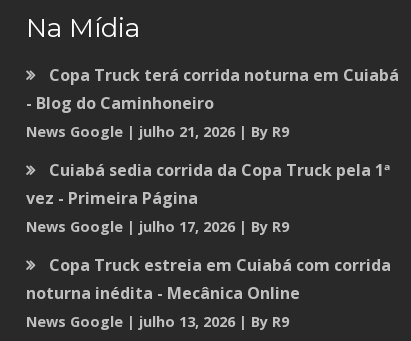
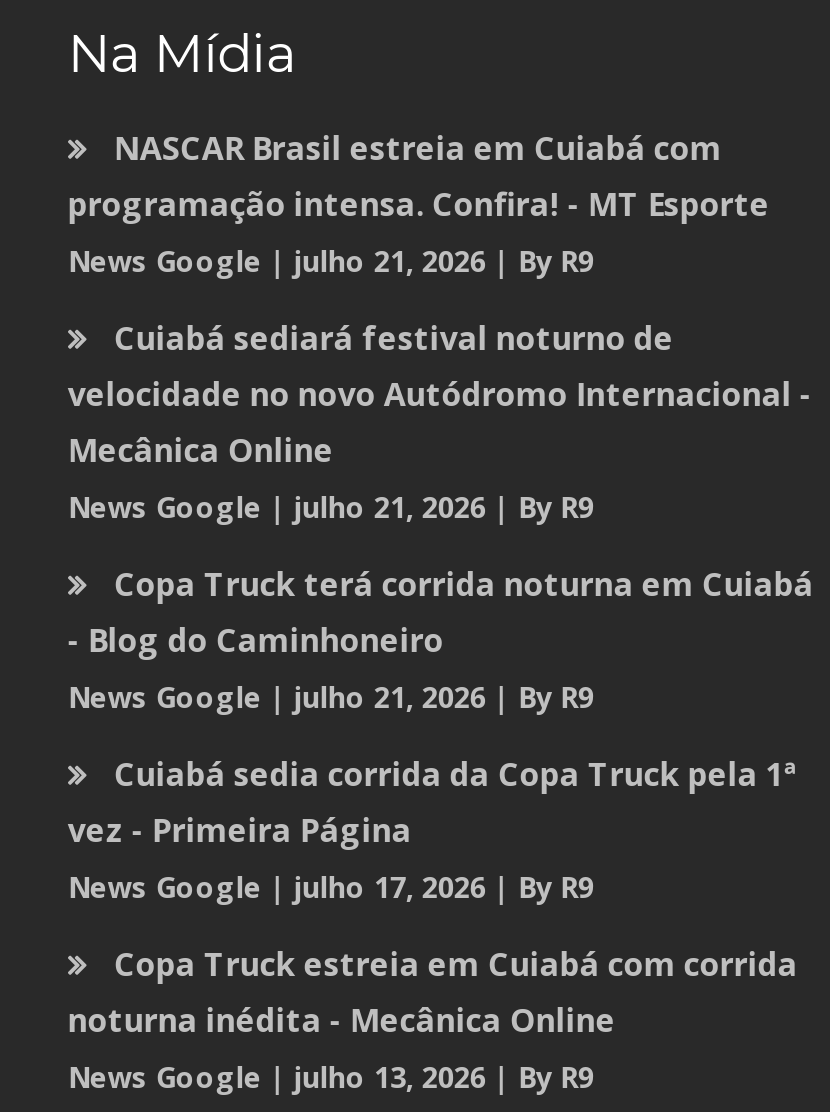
+ NASCAR Brasil estreia em Cuiabá com
+ programação intensa. Confira! - MT Esporte
+ News Google
+ julho 21, 2026
+ By R9
+ Cuiabá sediará festival noturno de
+ velocidade no novo Autódromo Internacional -
+ Mecânica Online
+ News Google
+ julho 21, 2026
+ By R9
